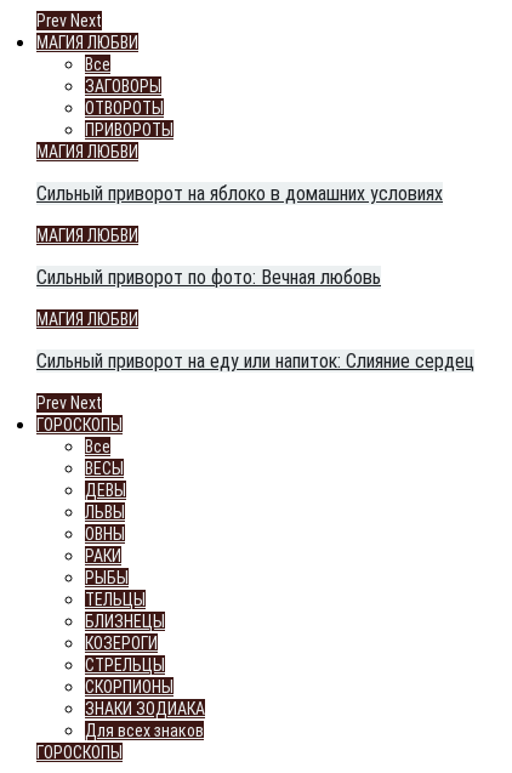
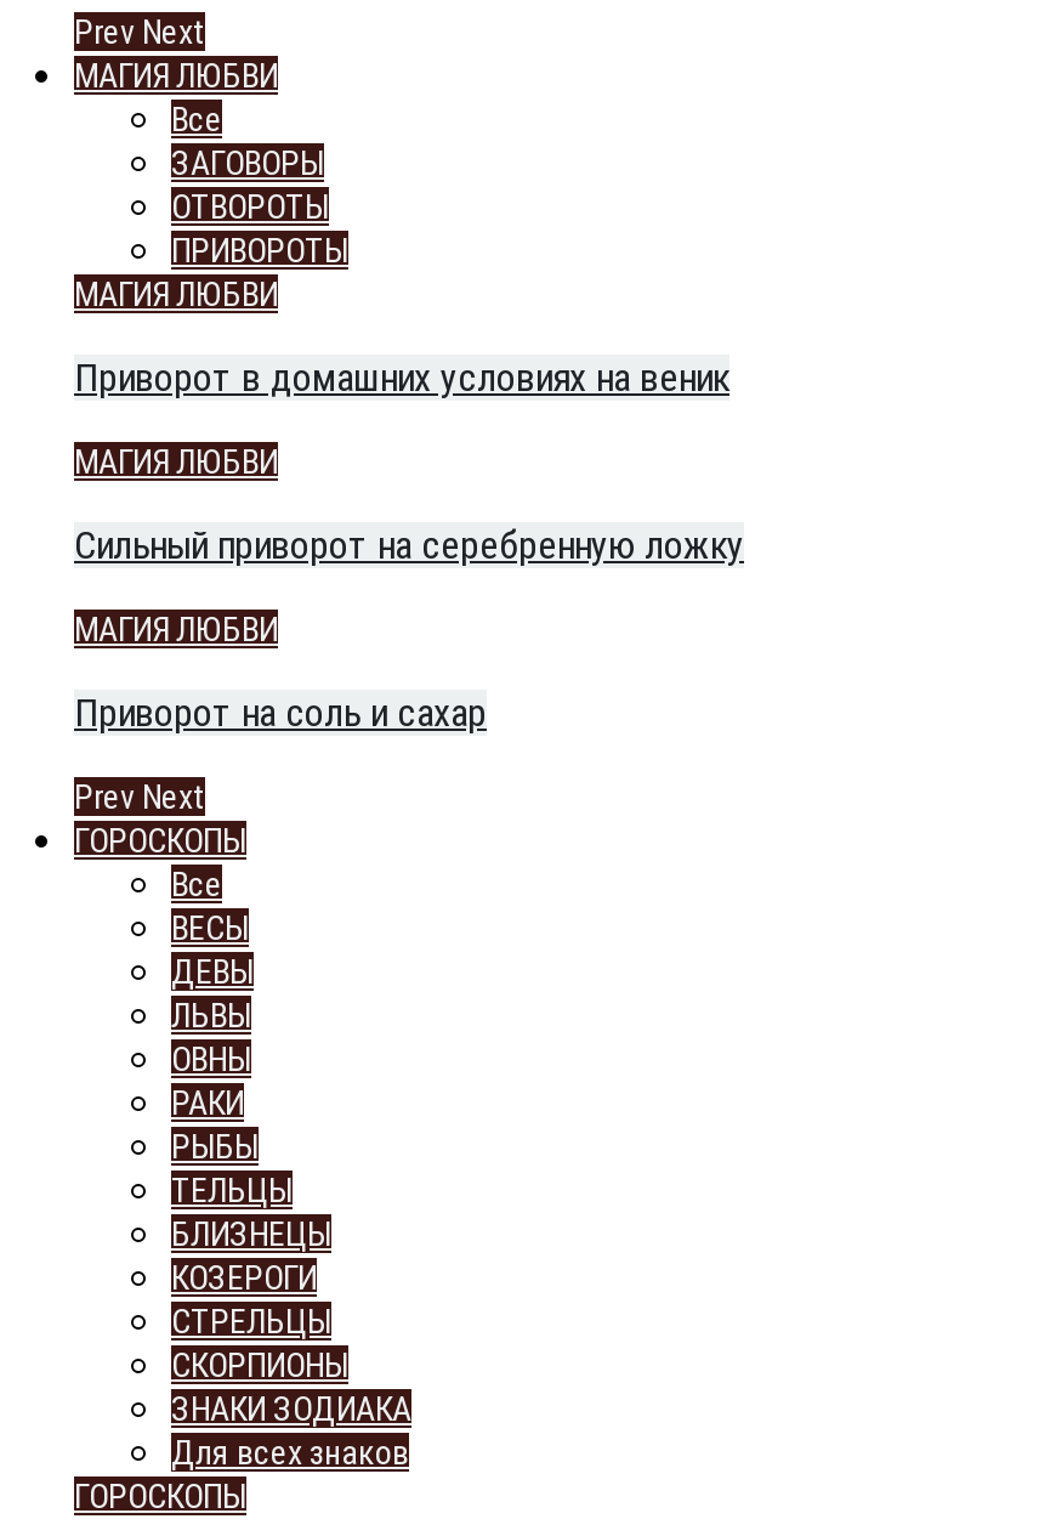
- Сильный приворот на яблоко в домашних условиях
+ Приворот в домашних условиях на веник

- Сильный приворот по фото: Вечная любовь
+ Сильный приворот на серебренную ложку

- Сильный приворот на еду или напиток: Слияние сердец
+ Приворот на соль и сахар
